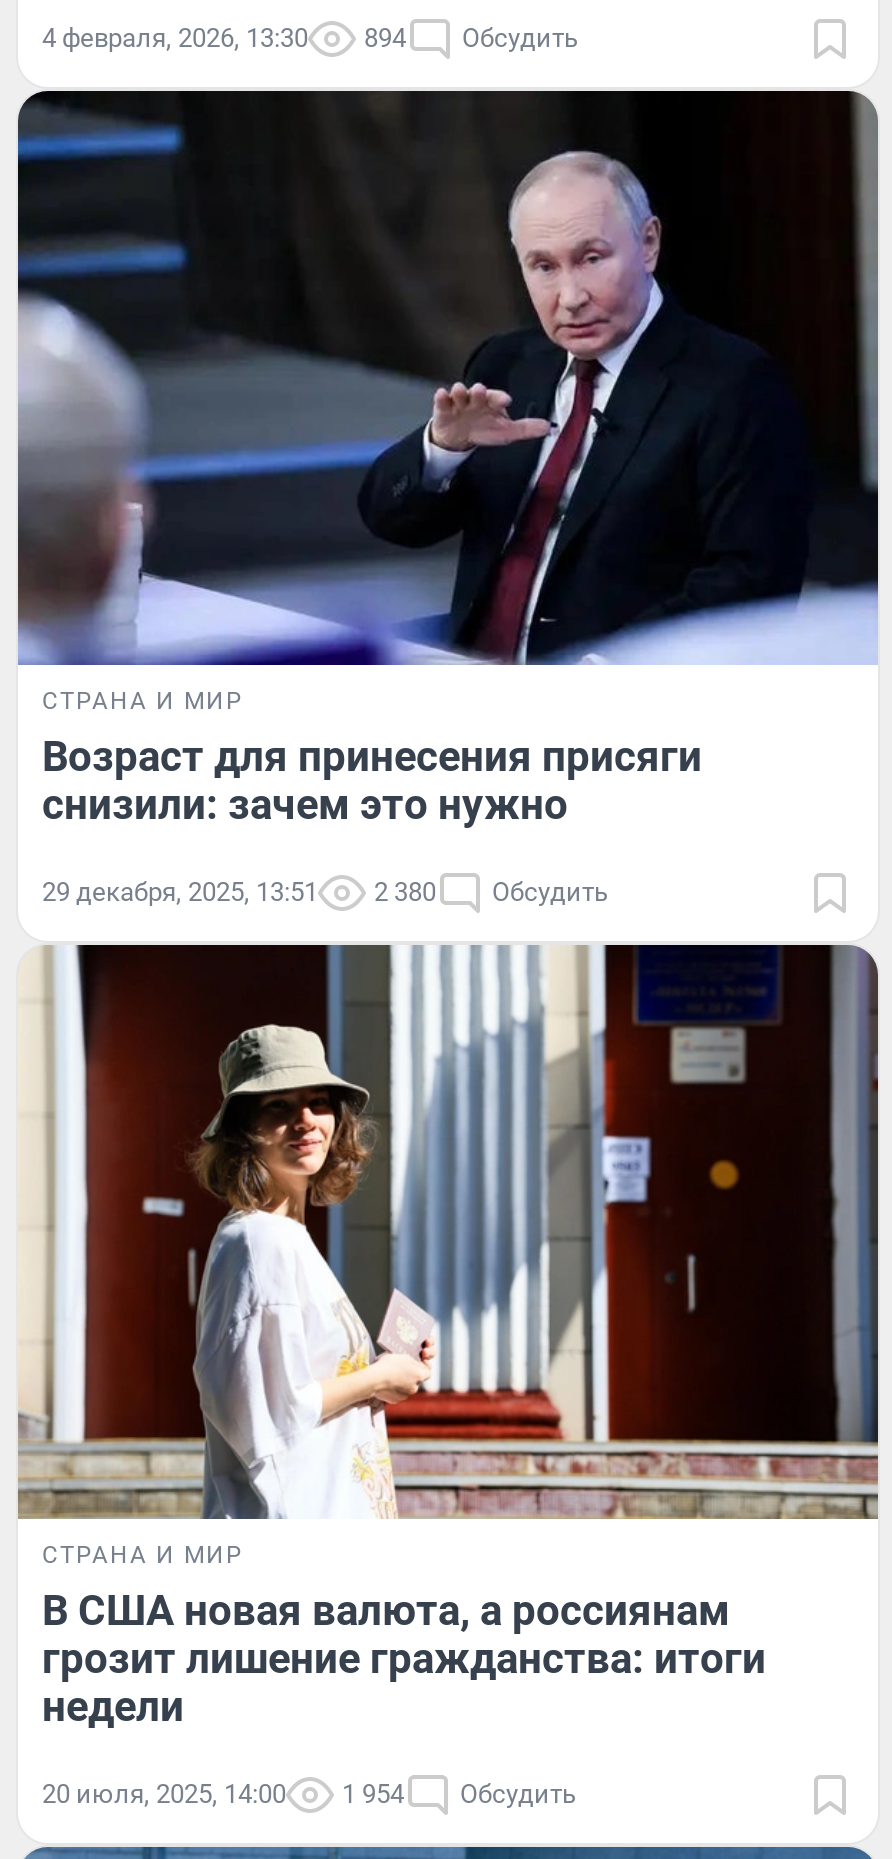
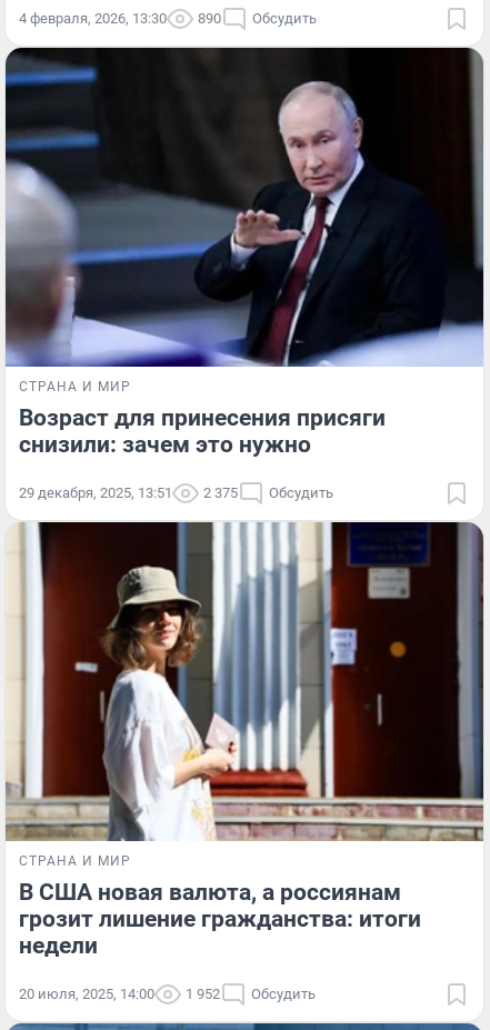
- 4 февраля, 2026, 13:30 894 Обсудить
+ 4 февраля, 2026, 13:30 890 Обсудить

- 29 декабря, 2025, 13:51 2 380 Обсудить
+ 29 декабря, 2025, 13:51 2 375 Обсудить

- 20 июля, 2025, 14:00 1 954 Обсудить
+ 20 июля, 2025, 14:00 1 952 Обсудить
